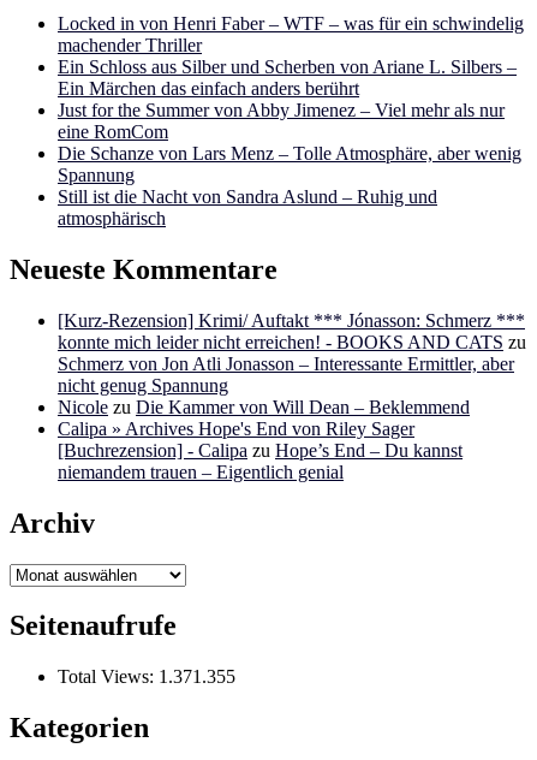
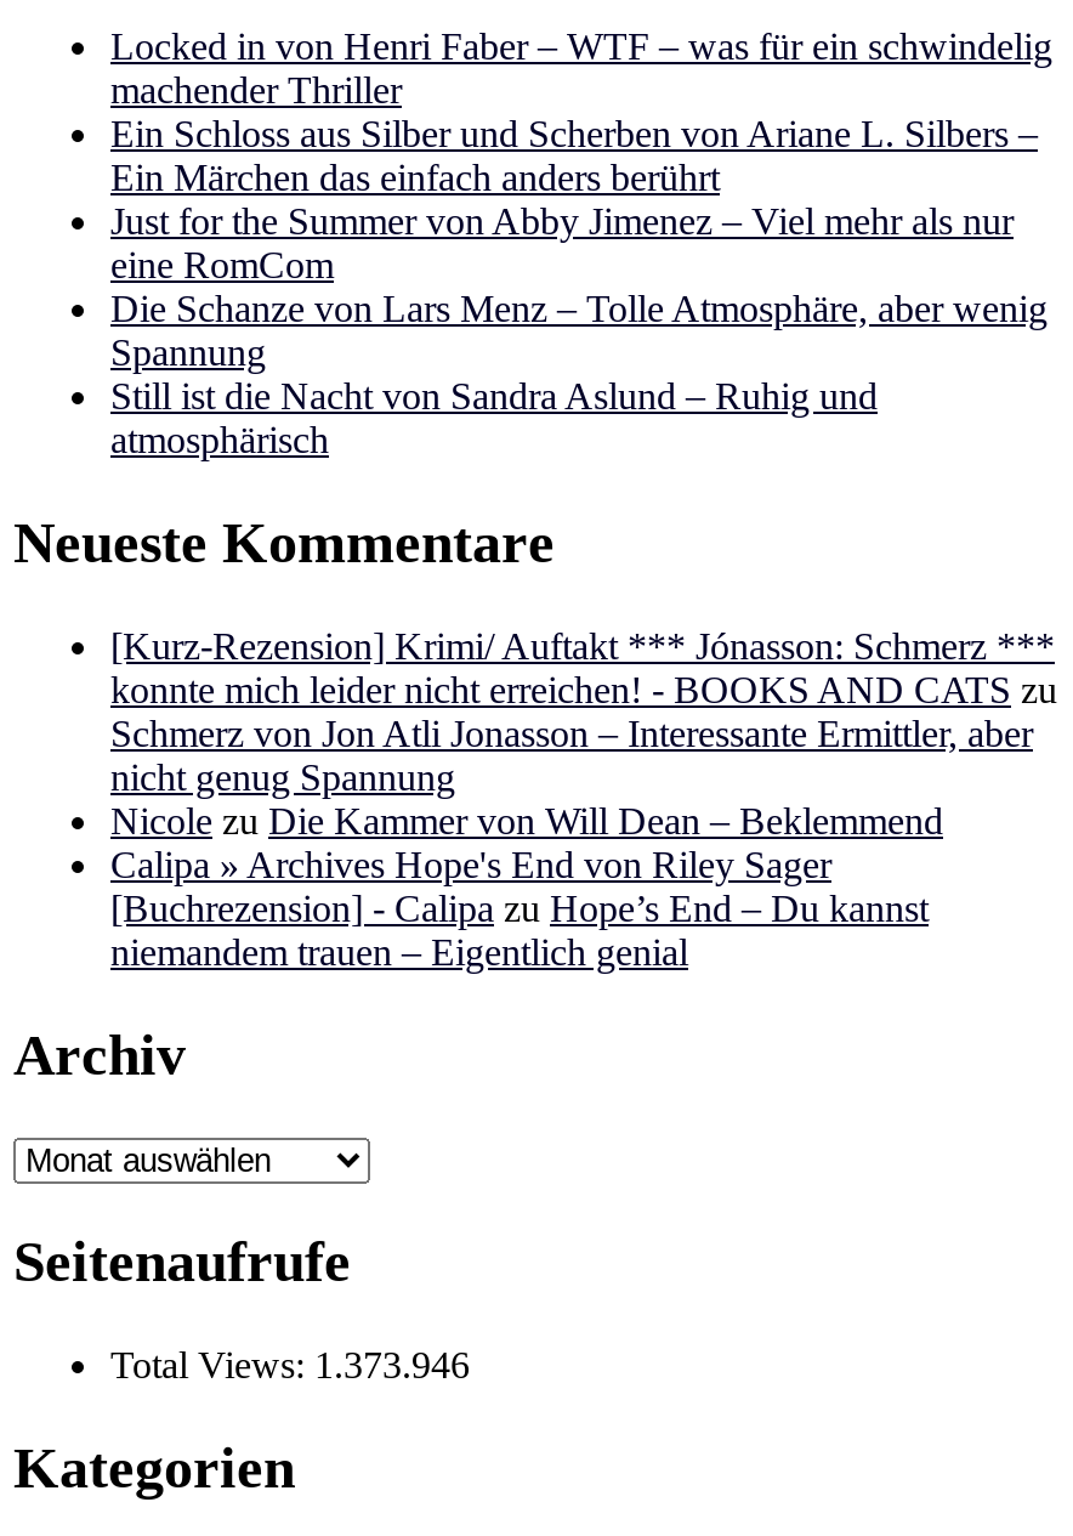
- Total Views: 1.371.355
+ Total Views: 1.373.946
